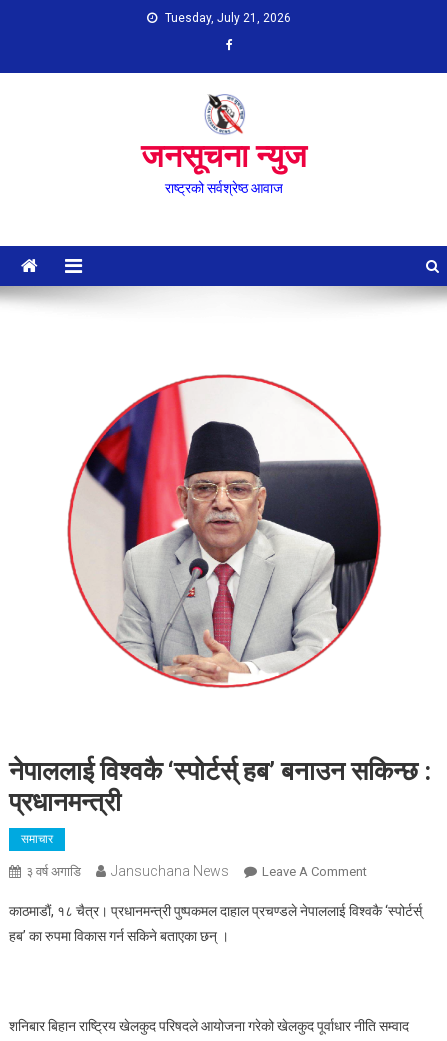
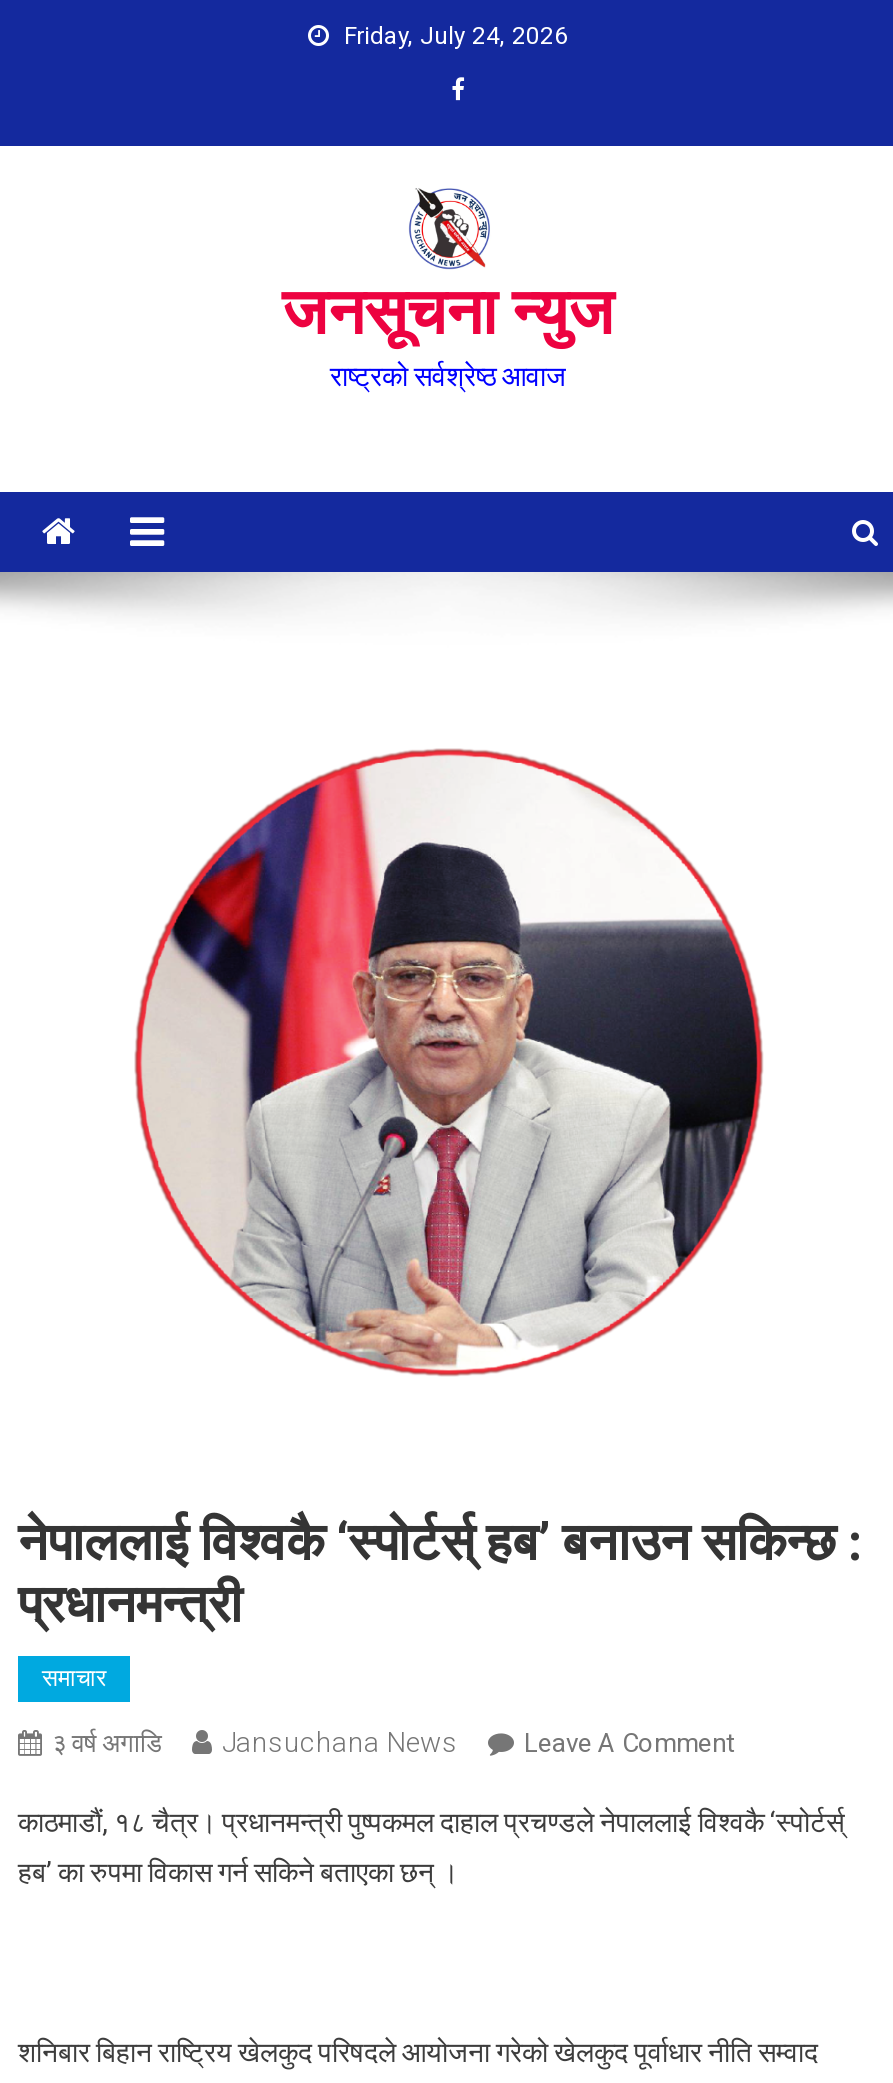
- Tuesday, July 21, 2026
+ Friday, July 24, 2026
